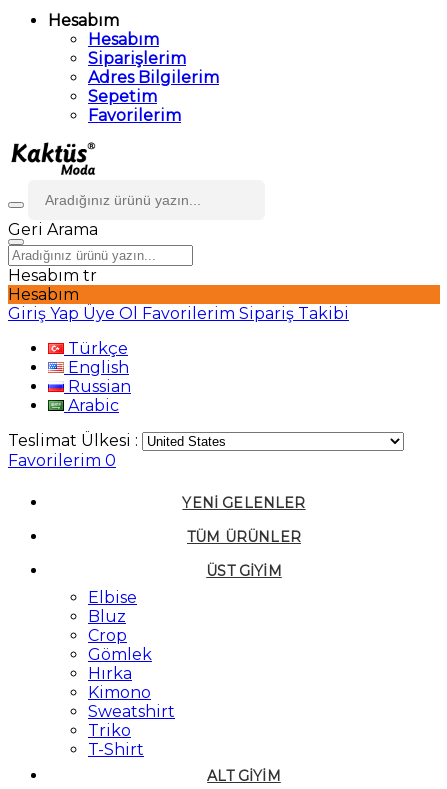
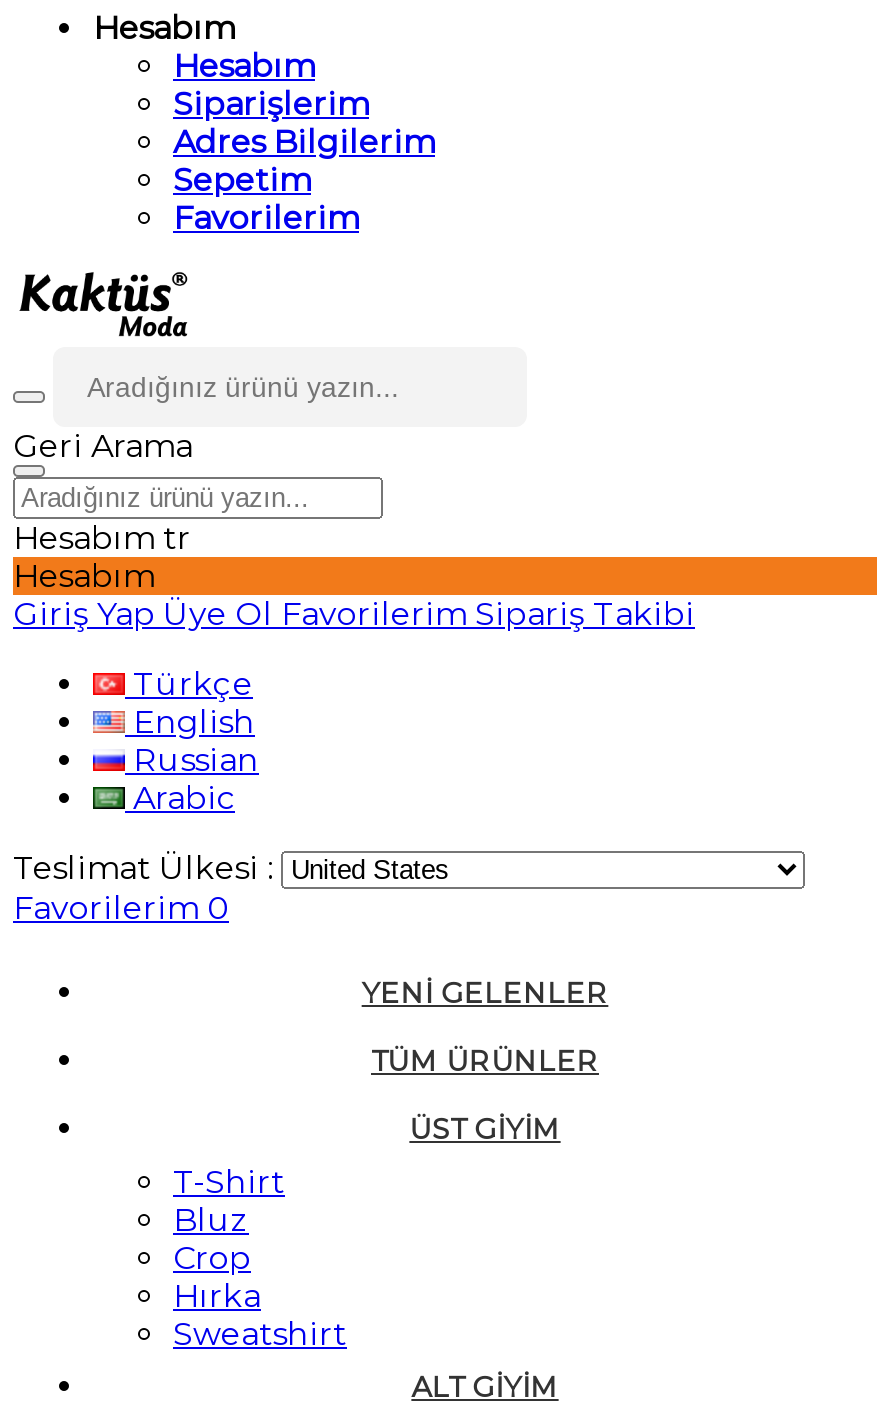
- Elbise
+ T-Shirt

- Gömlek

- Kimono

- Triko
- T-Shirt
